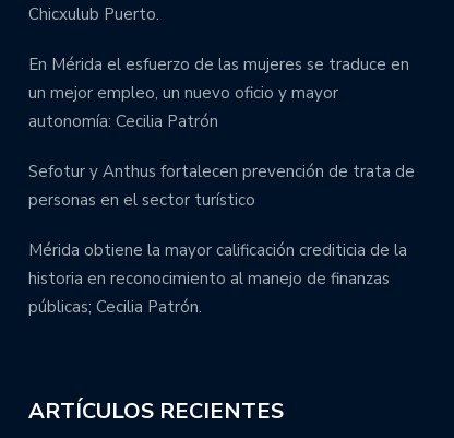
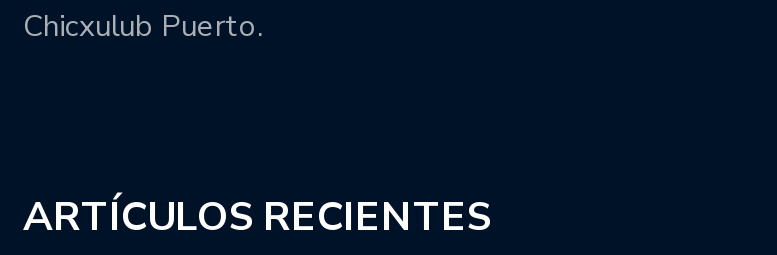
- En Mérida el esfuerzo de las mujeres se traduce en
- un mejor empleo, un nuevo oficio y mayor
- autonomía: Cecilia Patrón
- Sefotur y Anthus fortalecen prevención de trata de
- personas en el sector turístico
- Mérida obtiene la mayor calificación crediticia de la
- historia en reconocimiento al manejo de finanzas
- públicas; Cecilia Patrón.
